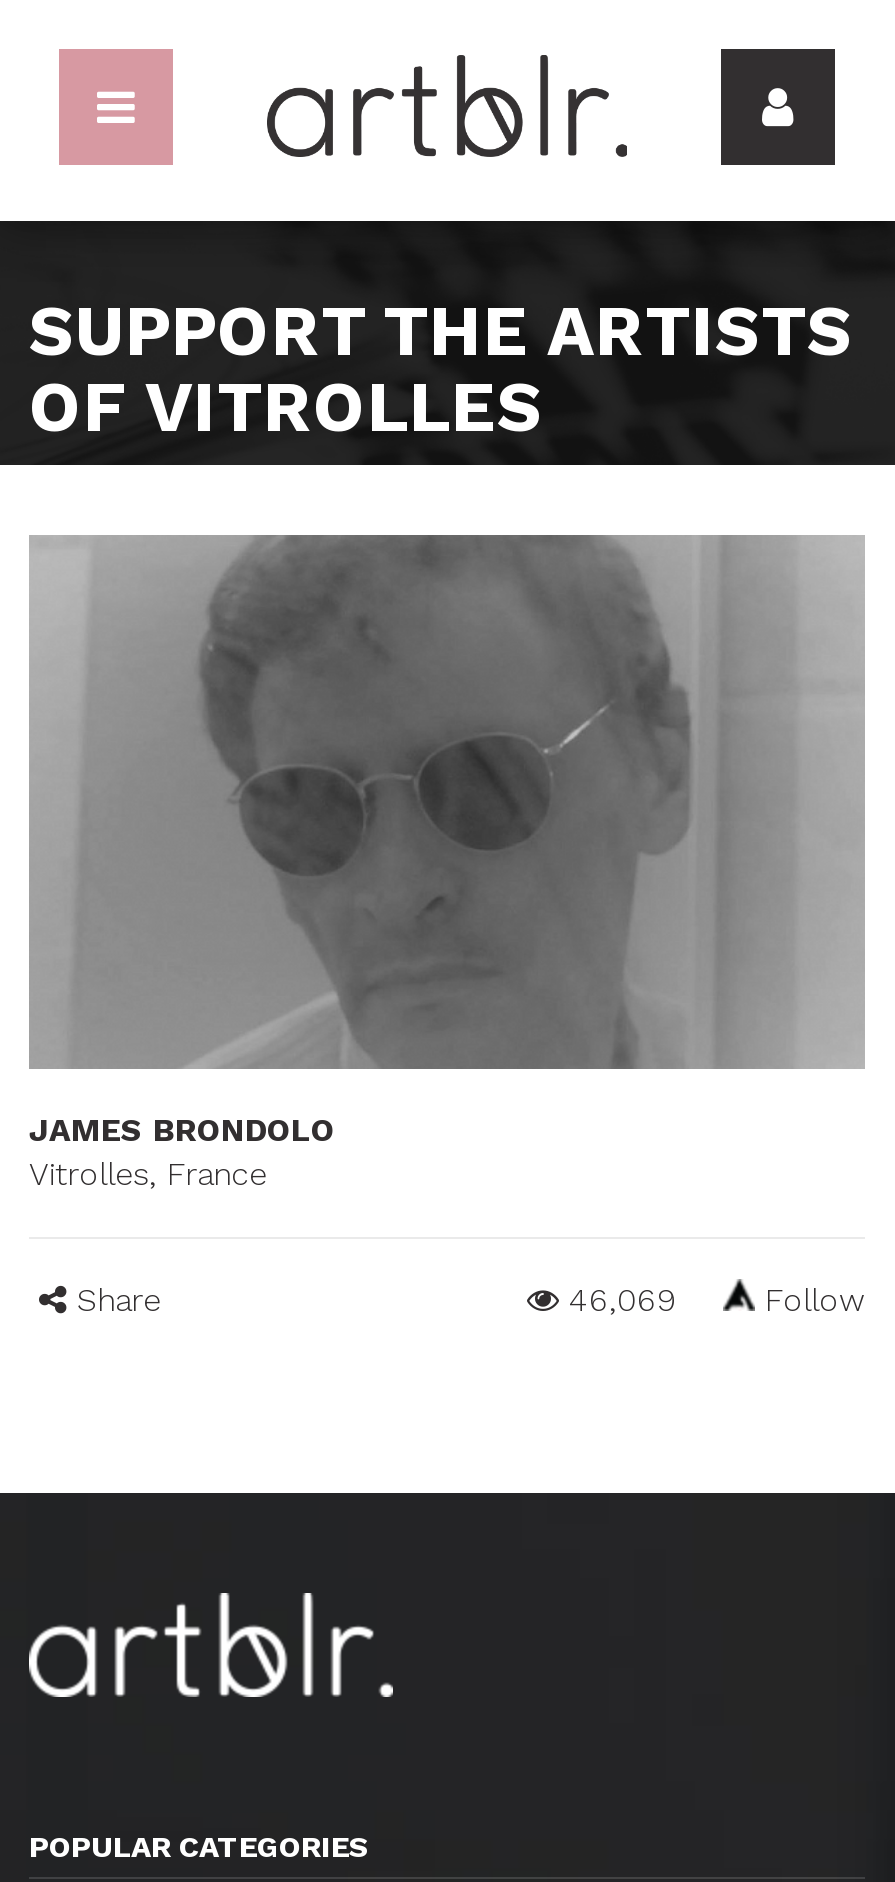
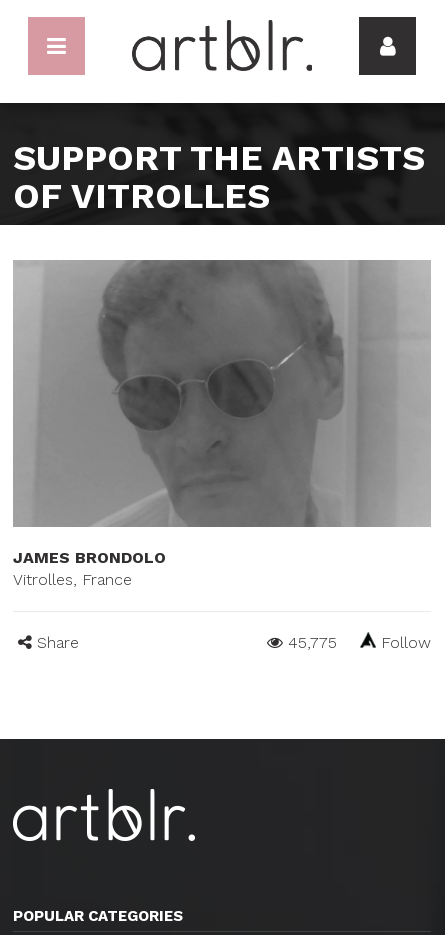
- 46,069
+ 45,775
